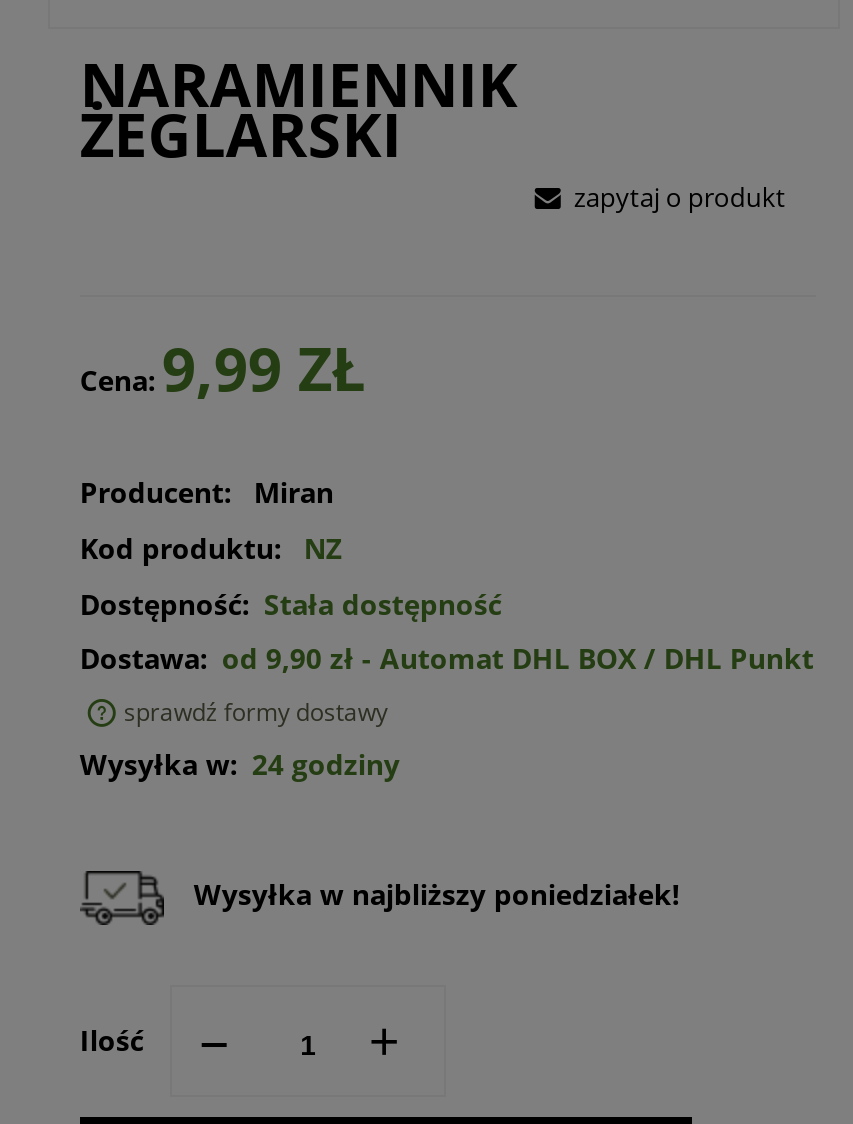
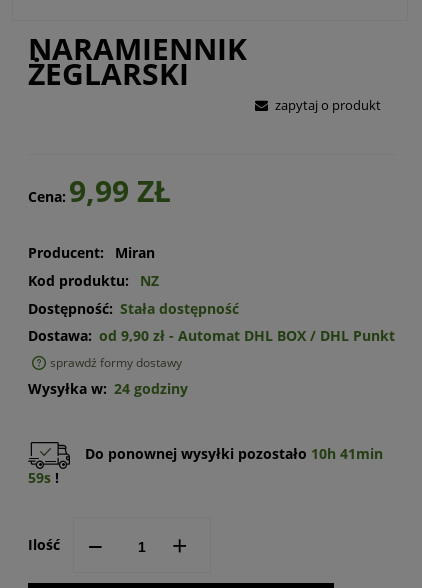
- Wysyłka w najbliższy poniedziałek!
+ Do ponownej wysyłki pozostało 10h 41min
+ 59s!
